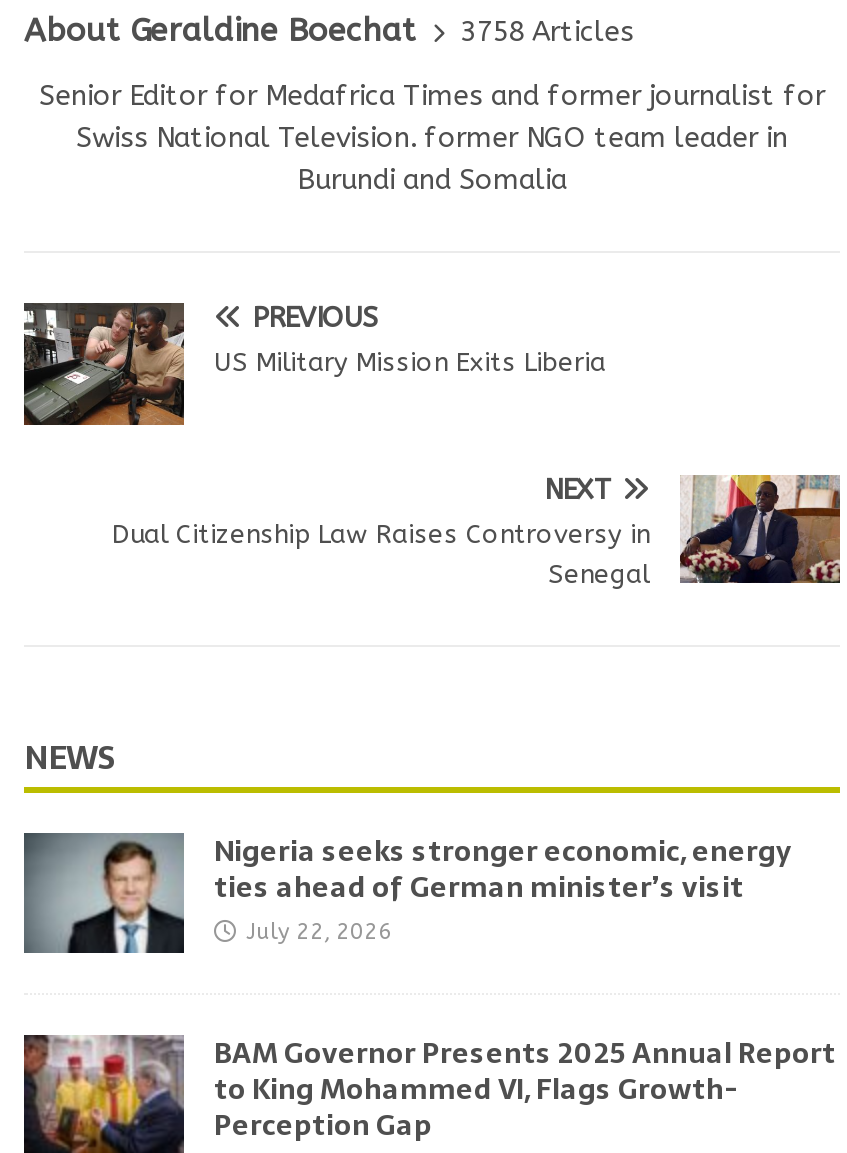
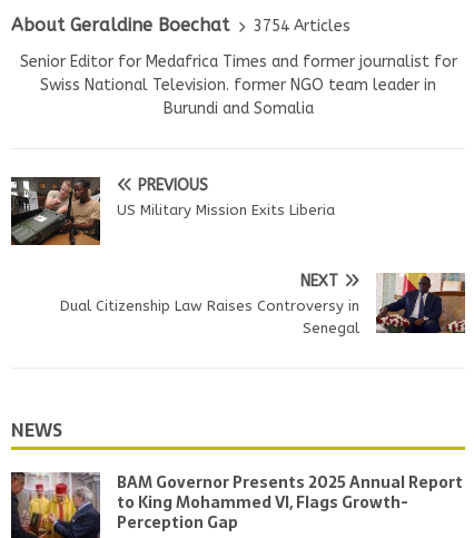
- About Geraldine Boechat 3758 Articles
+ About Geraldine Boechat 3754 Articles

- [image]
- Nigeria seeks stronger economic, energy
- ties ahead of German minister’s visit
- July 22, 2026
